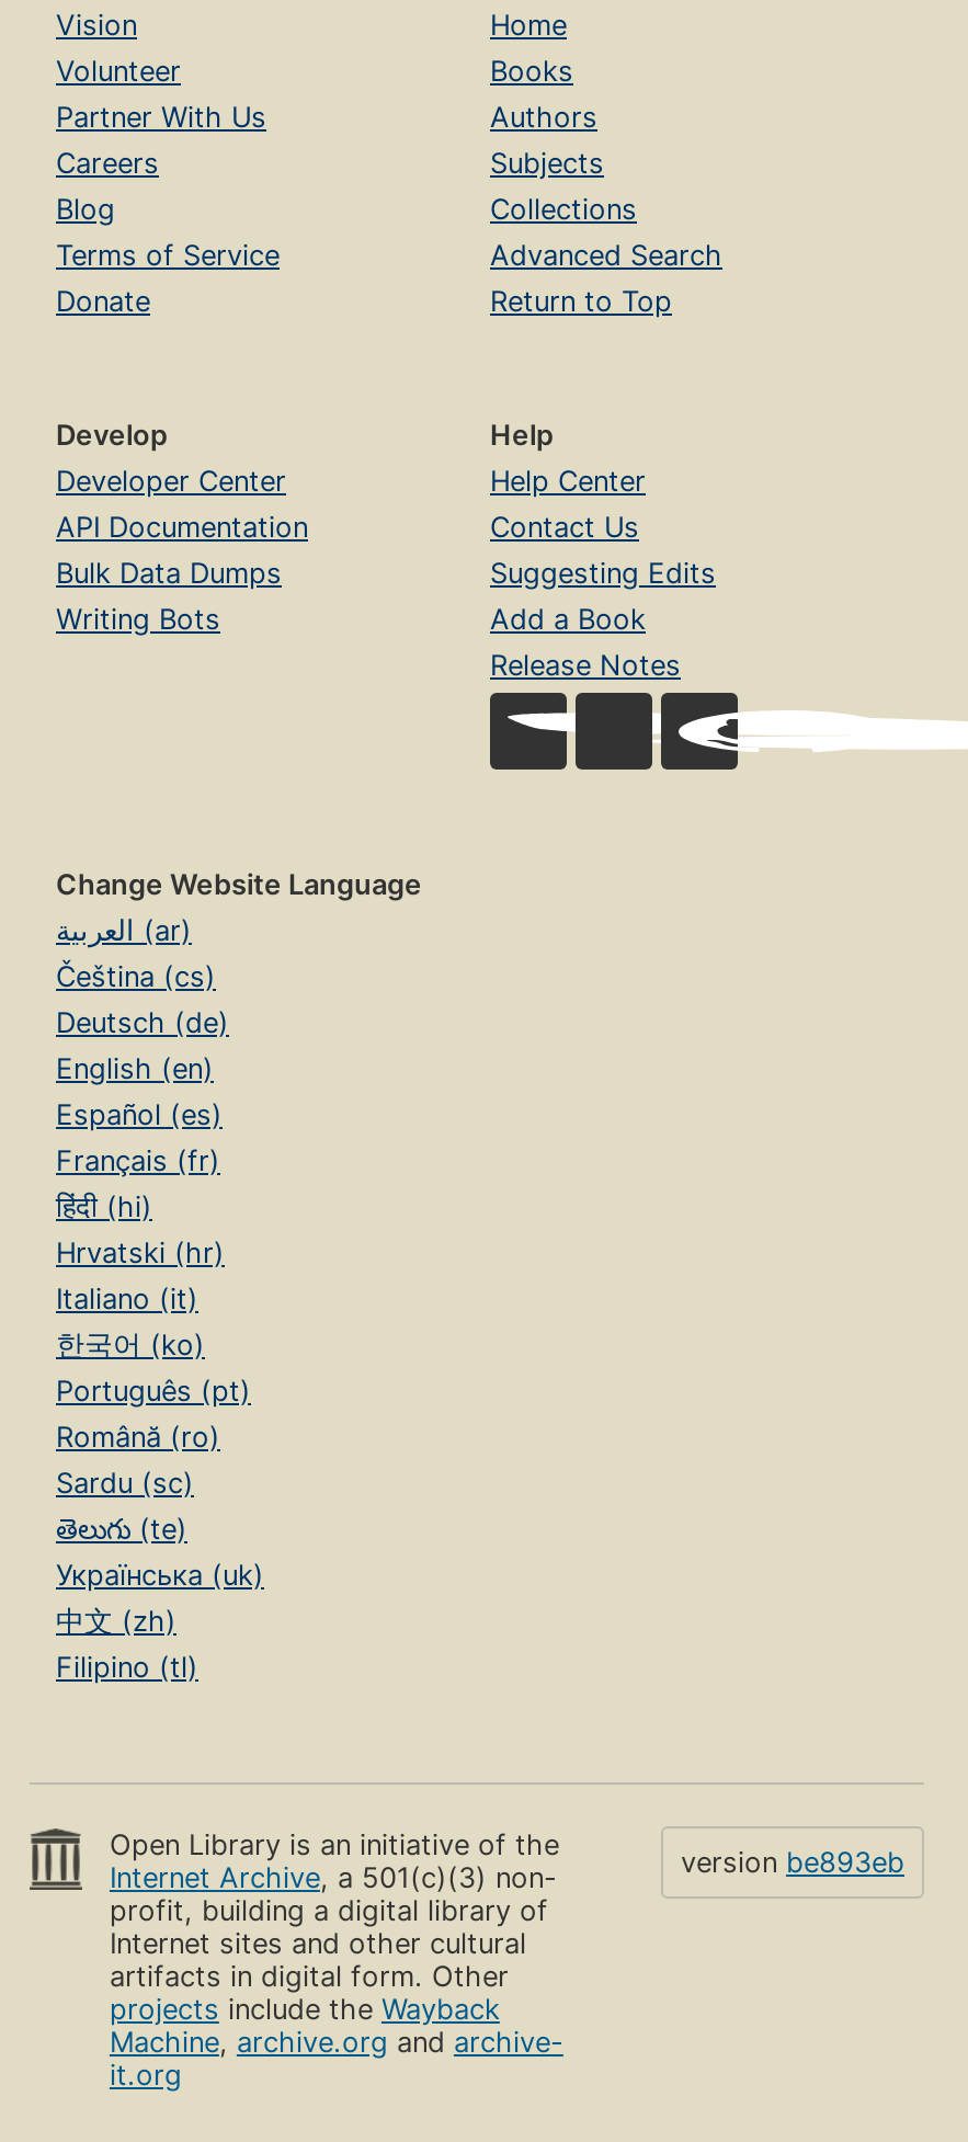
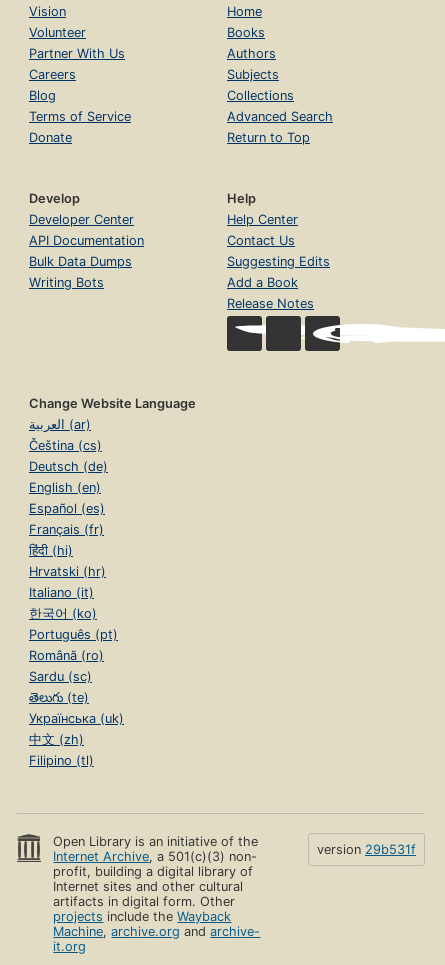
- version be893eb
+ version 29b531f
